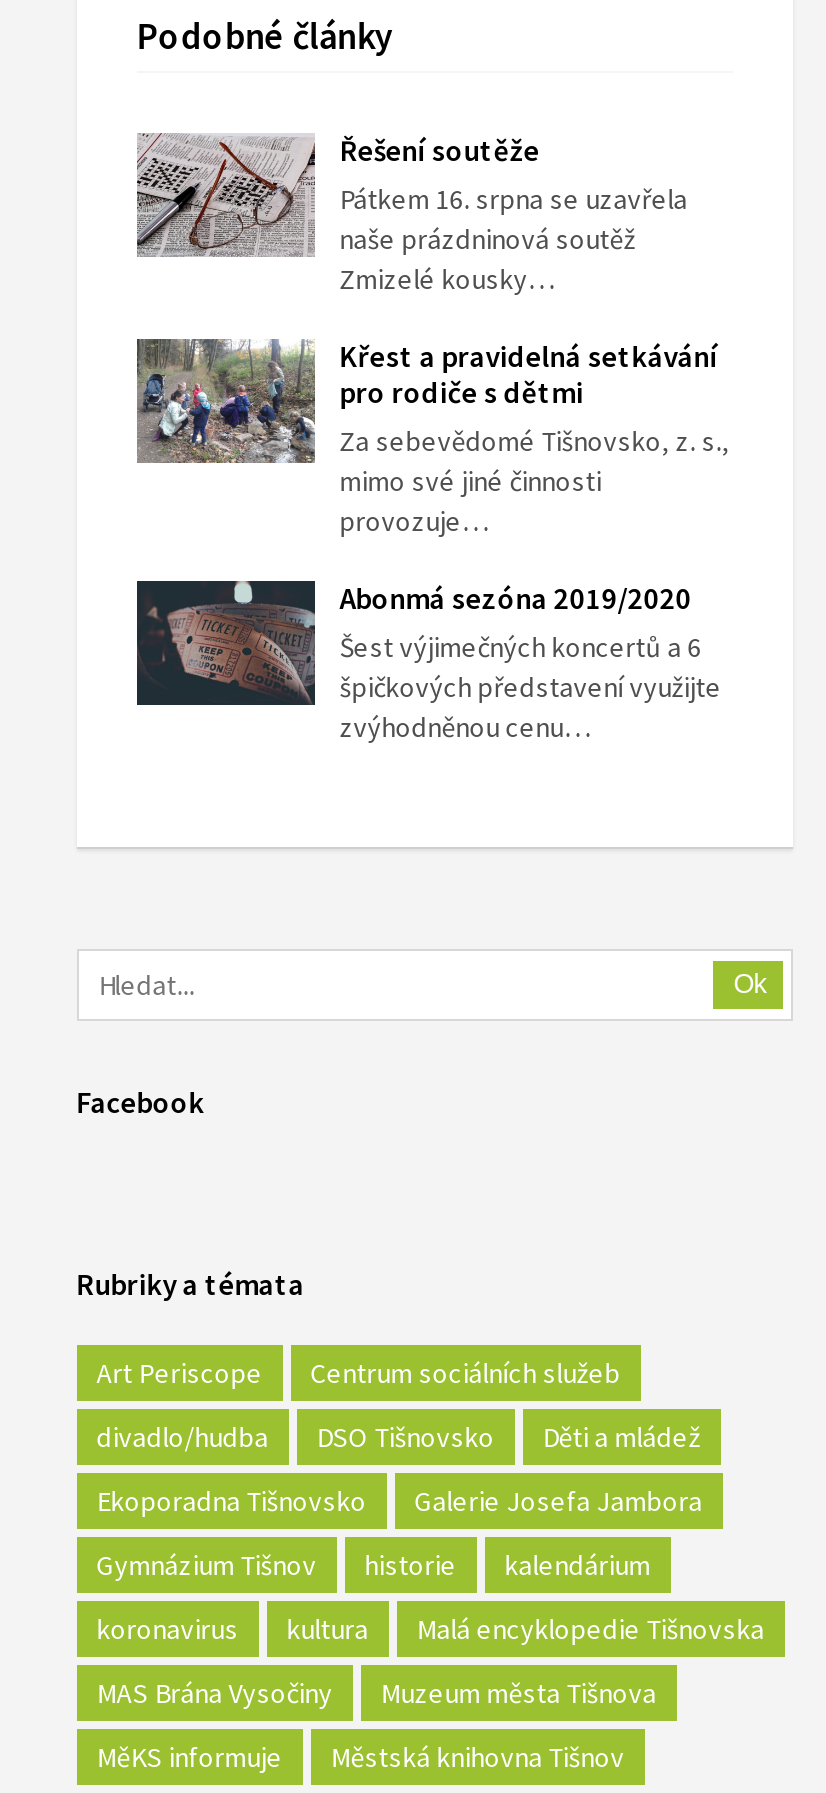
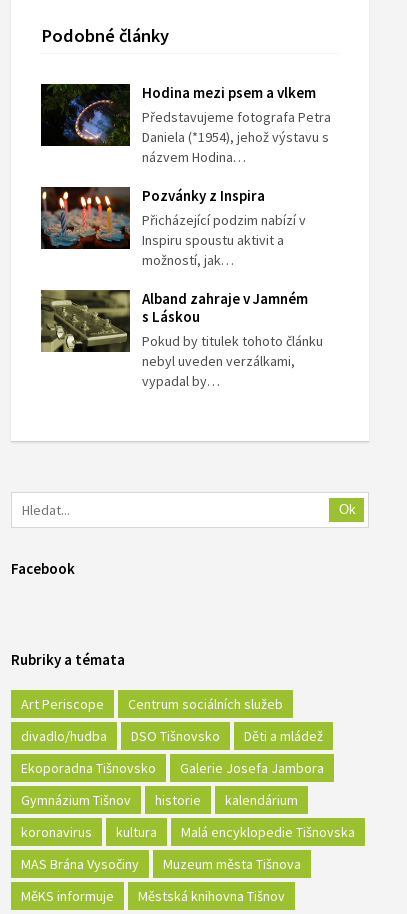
- [image]
- Řešení soutěže
- Pátkem 16. srpna se uzavřela
- naše prázdninová soutěž
- Zmizelé kousky…
+ [image]
+ Hodina mezi psem a vlkem
+ Představujeme fotografa Petra
+ Daniela (*1954), jehož výstavu s
+ názvem Hodina…

- [image]
- Křest a pravidelná setkávání
- pro rodiče s dětmi
- Za sebevědomé Tišnovsko, z. s.,
- mimo své jiné činnosti
- provozuje…
+ [image]
+ Pozvánky z Inspira
+ Přicházející podzim nabízí v
+ Inspiru spoustu aktivit a
+ možností, jak…

- [image]
- Abonmá sezóna 2019/2020
- Šest výjimečných koncertů a 6
- špičkových představení využijte
- zvýhodněnou cenu…
+ [image]
+ Alband zahraje v Jamném
+ s Láskou
+ Pokud by titulek tohoto článku
+ nebyl uveden verzálkami,
+ vypadal by…
